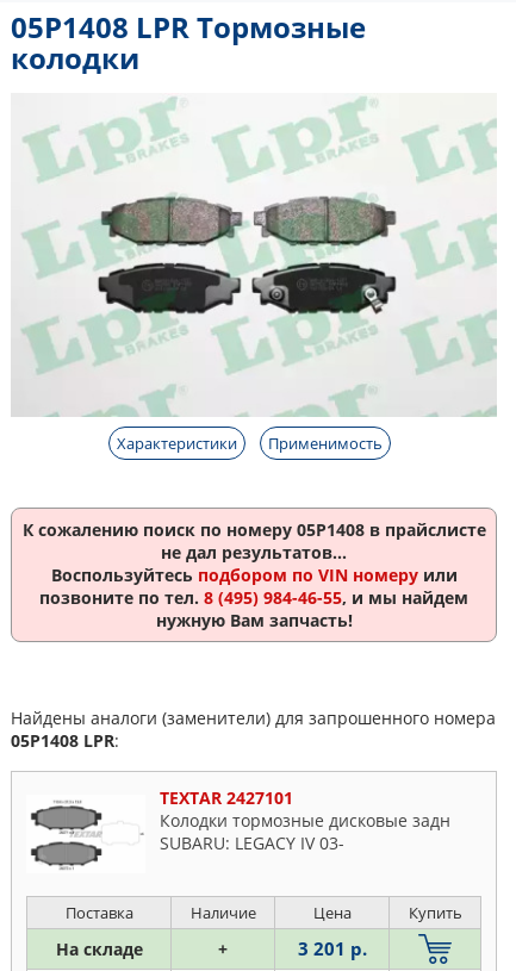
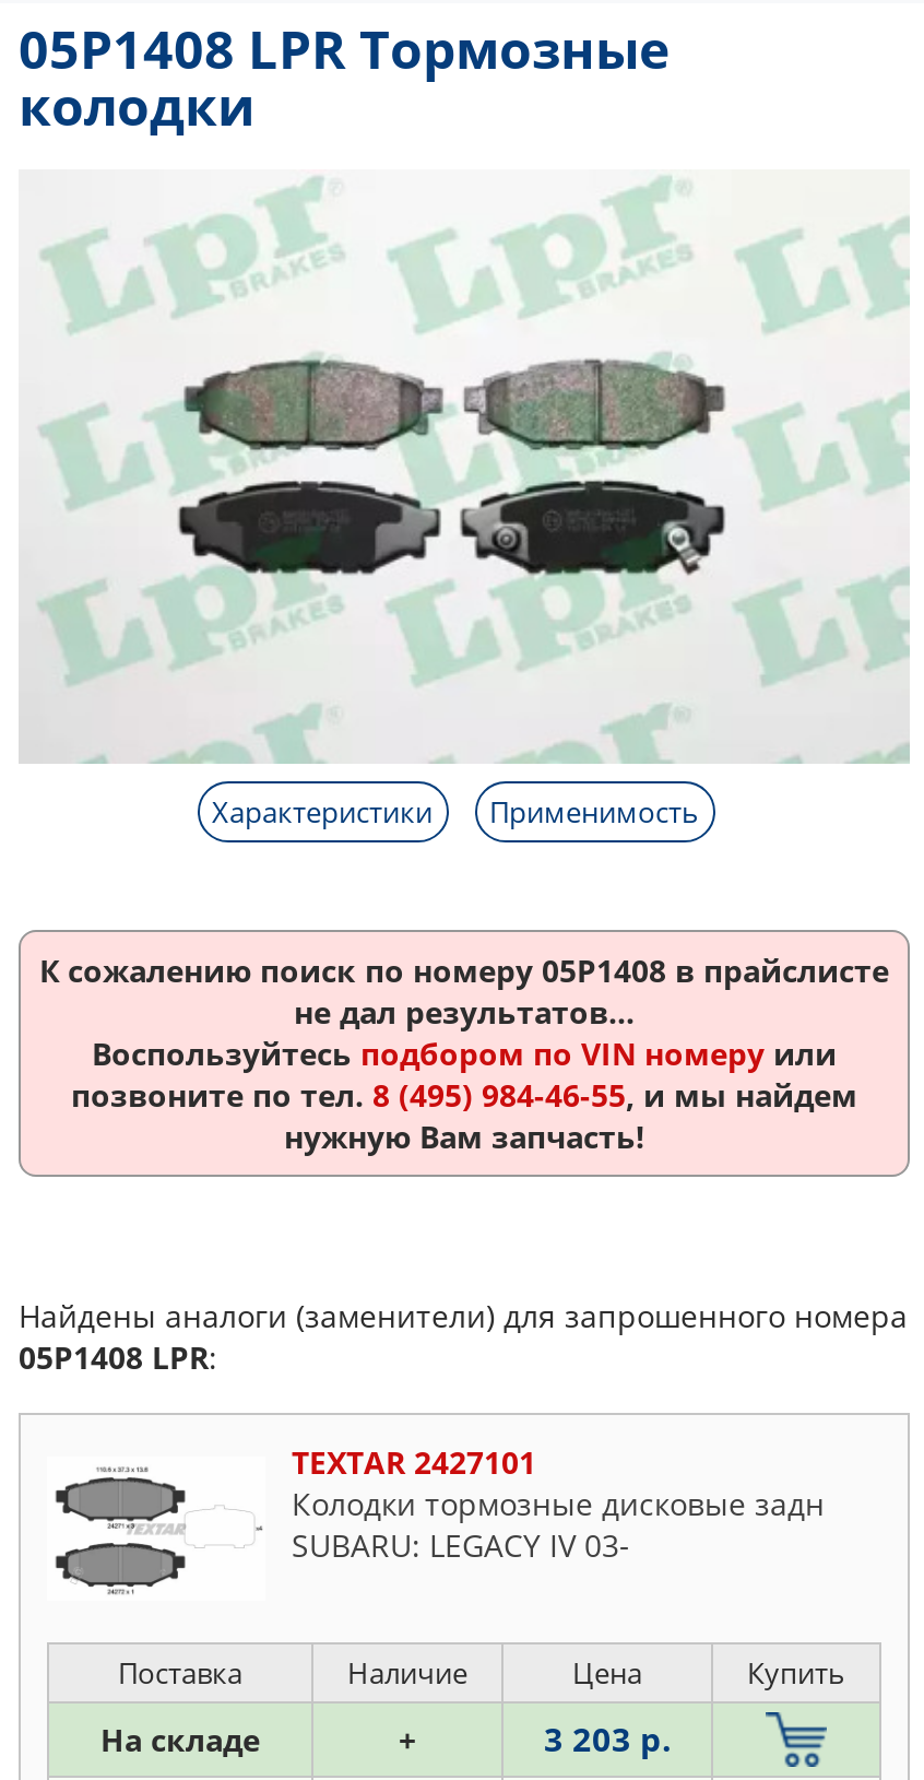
- 3 201 р.
+ 3 203 р.
